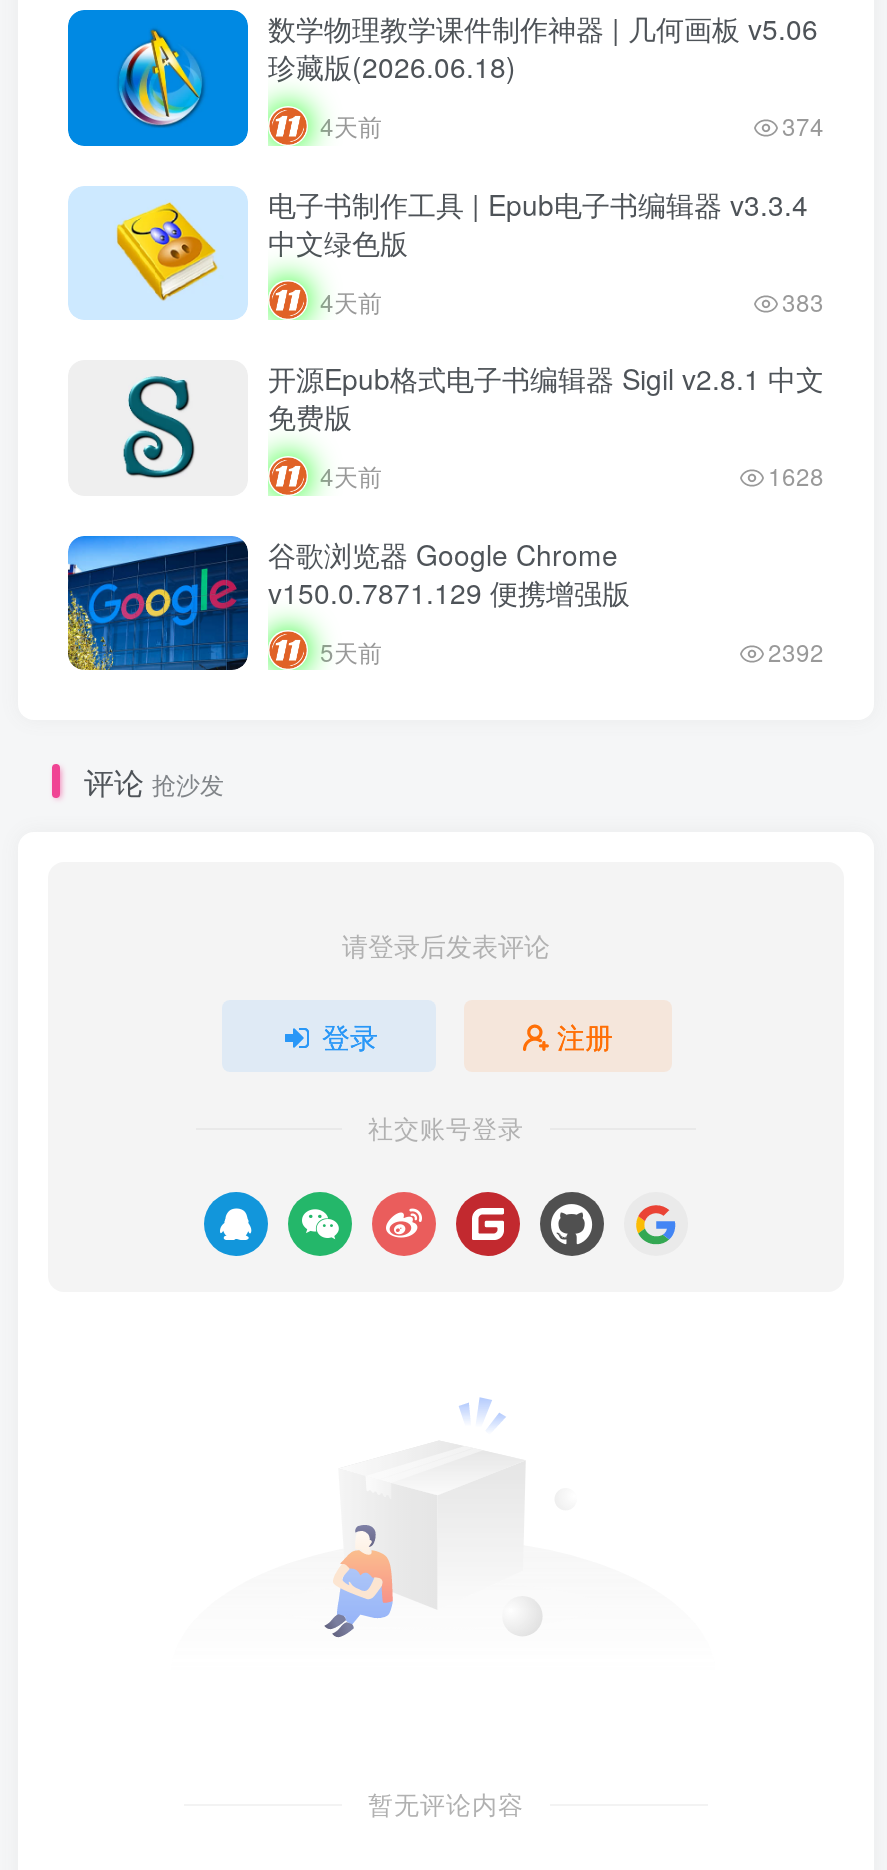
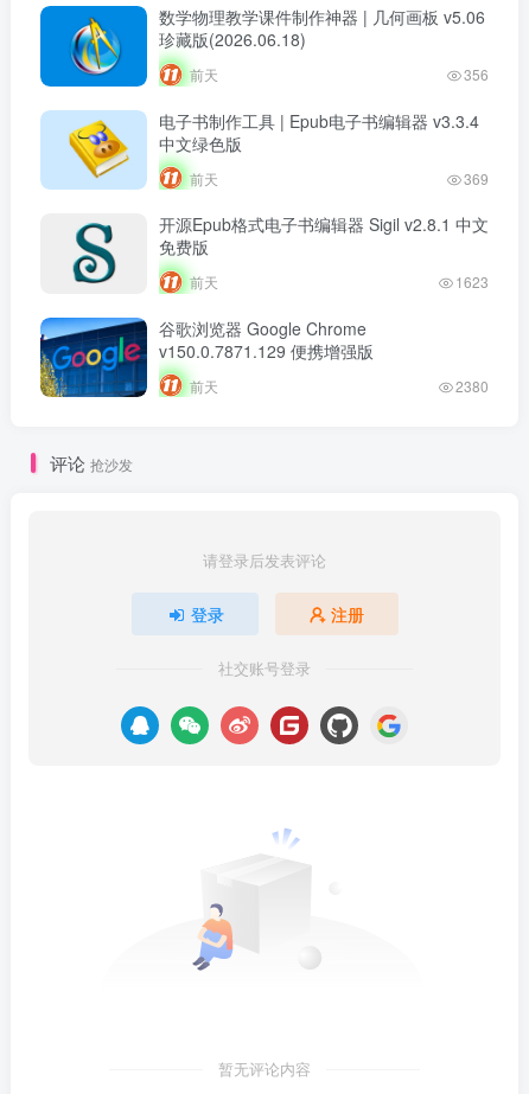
- 4天前
- 374
+ 前天
+ 356

- 4天前
- 383
+ 前天
+ 369

- 4天前
- 1628
+ 前天
+ 1623

- 5天前
- 2392
+ 前天
+ 2380
